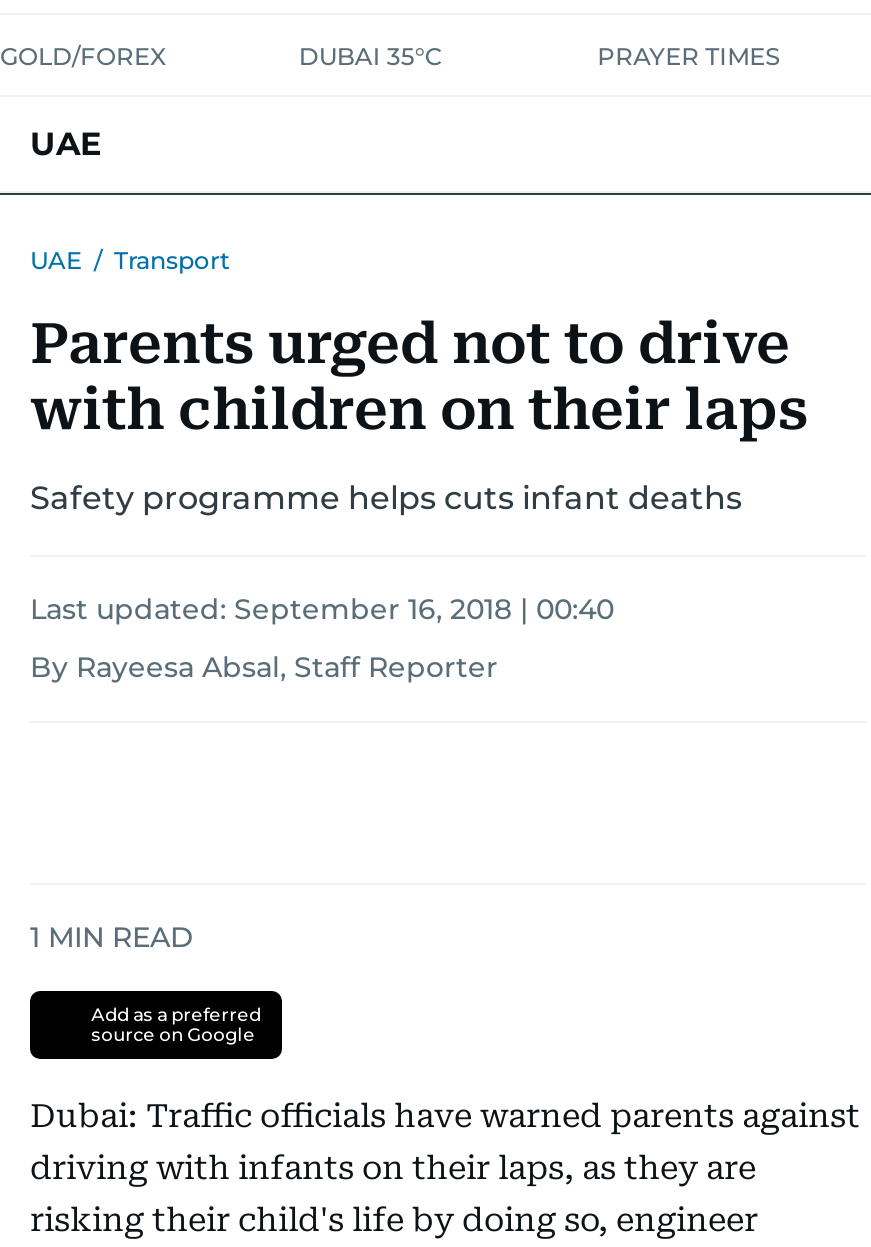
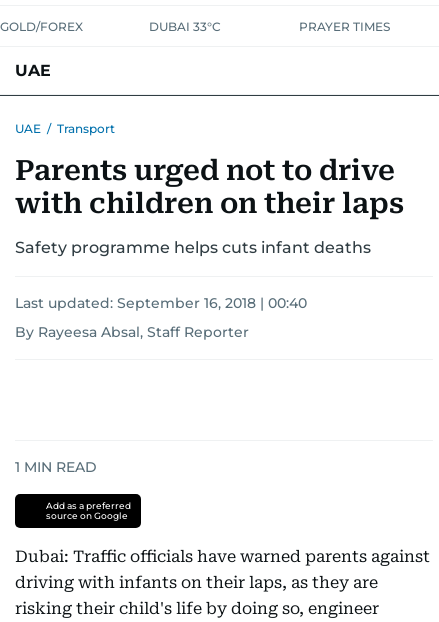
- DUBAI 35°C
+ DUBAI 33°C
